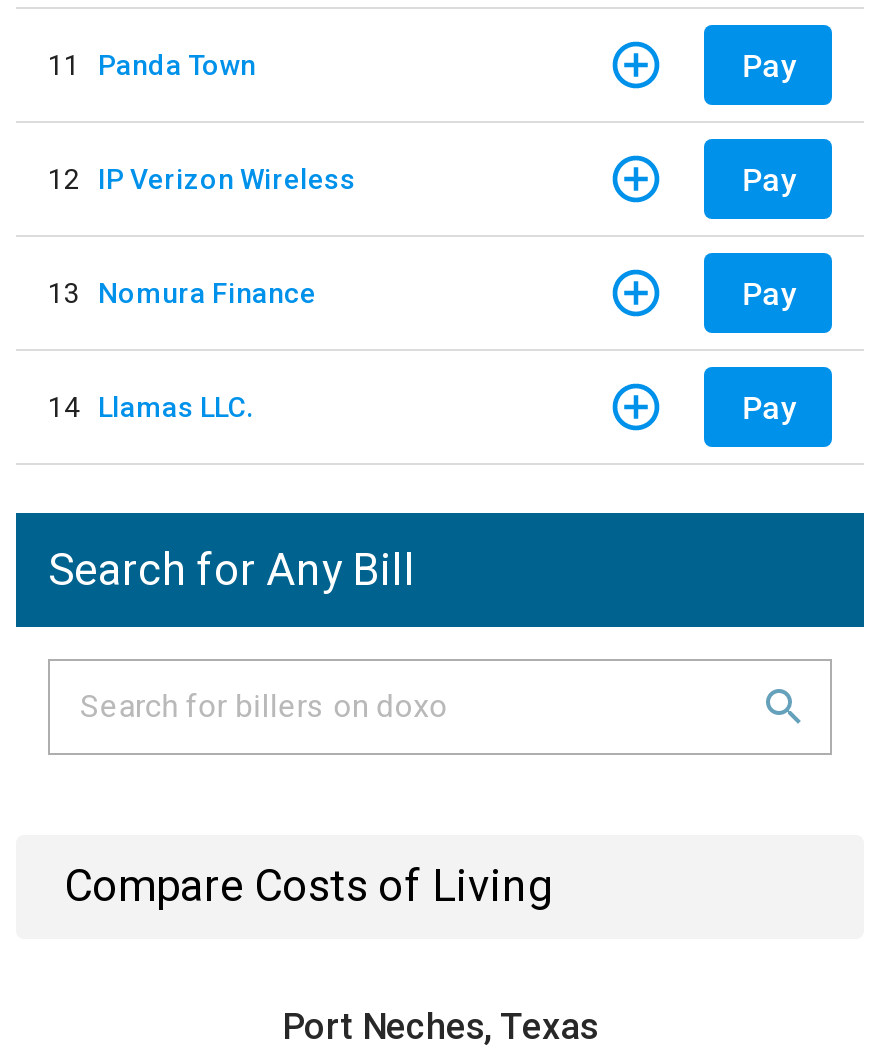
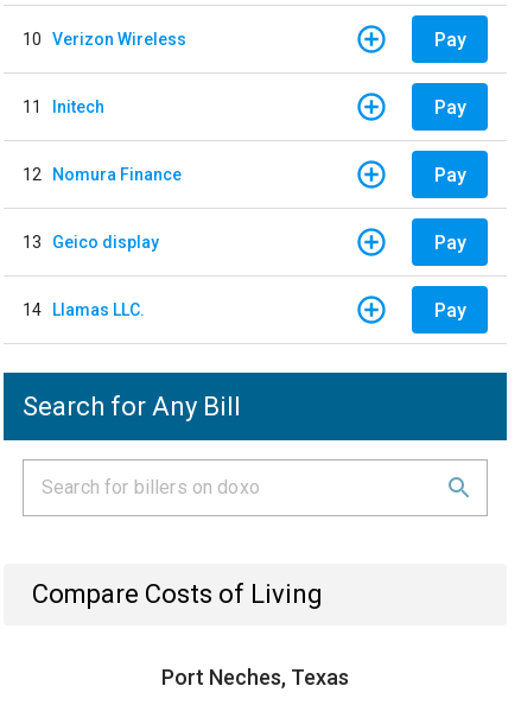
- 11 Panda Town
+ 10 Verizon Wireless

- 12 IP Verizon Wireless
+ 11 Initech

- 13 Nomura Finance
+ 12 Nomura Finance
+ Pay
+ 13 Geico display
